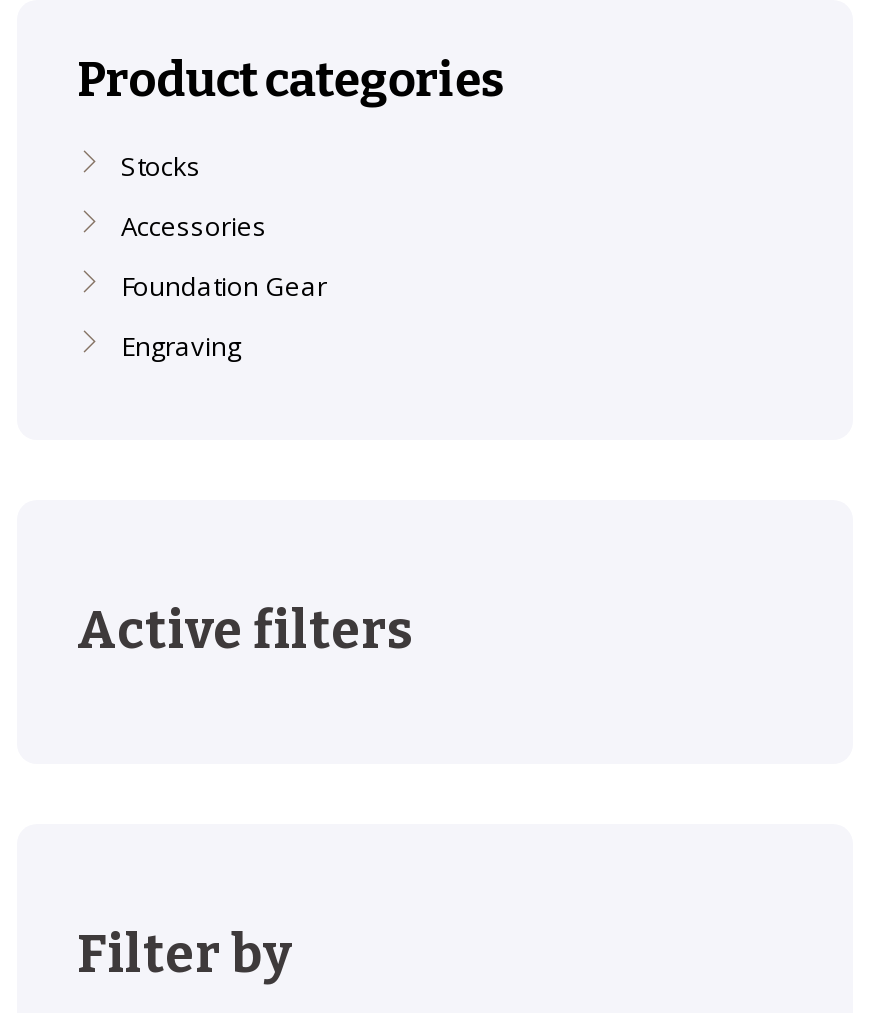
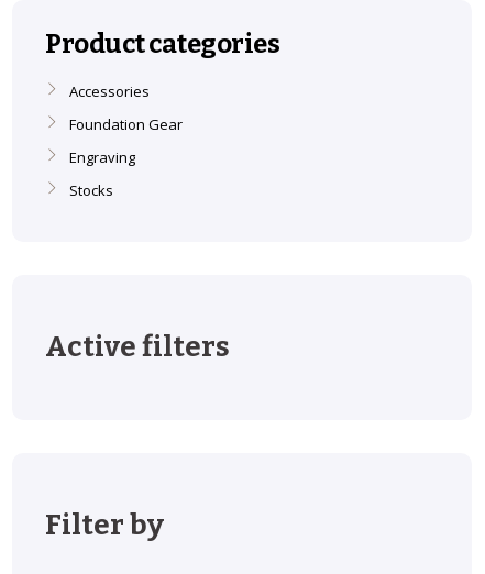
moved down: Stocks

moved up: Accessories | Foundation Gear | Engraving
